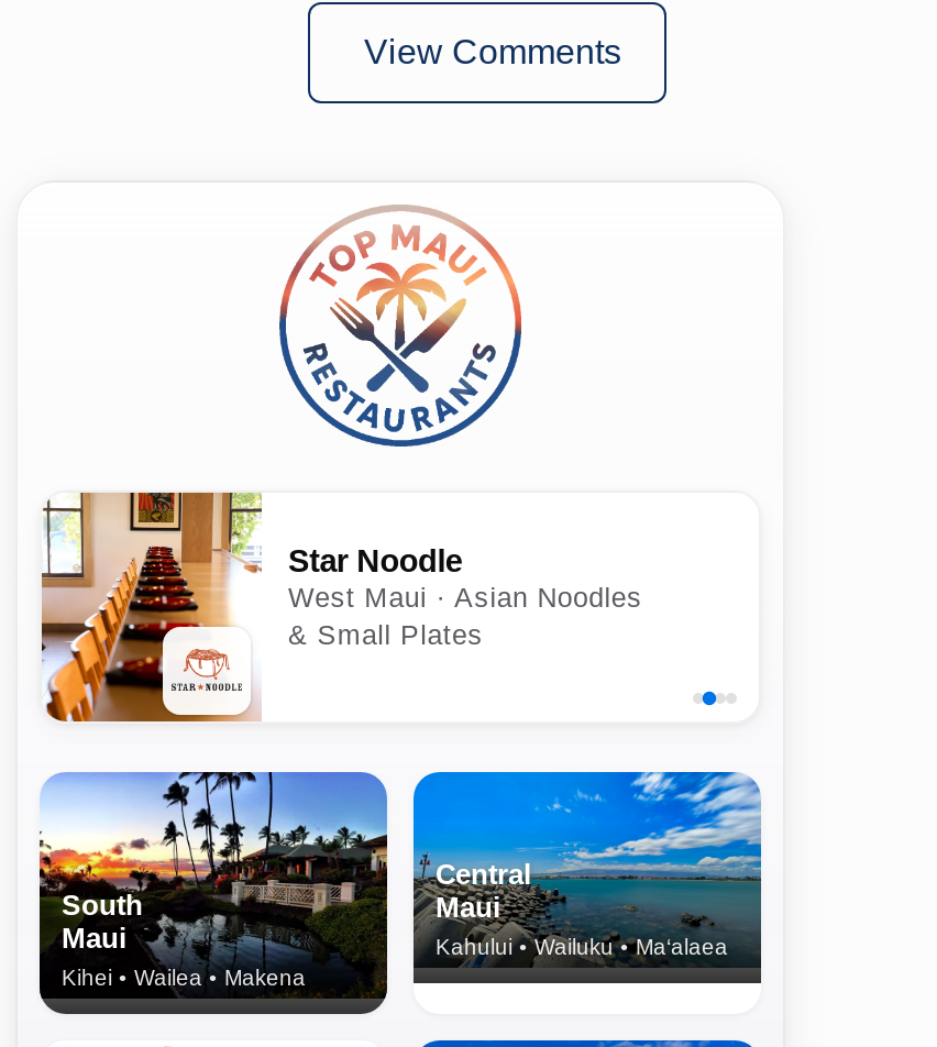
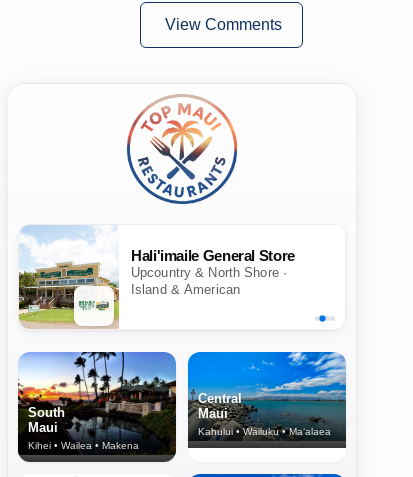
- [image]
- Star Noodle
- West Maui · Asian Noodles
- & Small Plates
+ [image]
+ Hali'imaile General Store
+ Upcountry & North Shore ·
+ Island & American
